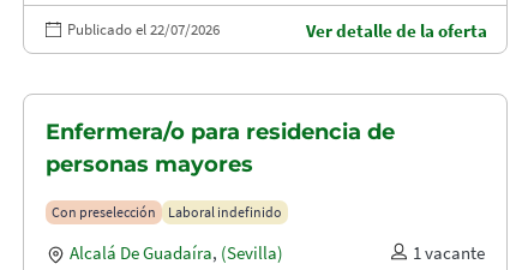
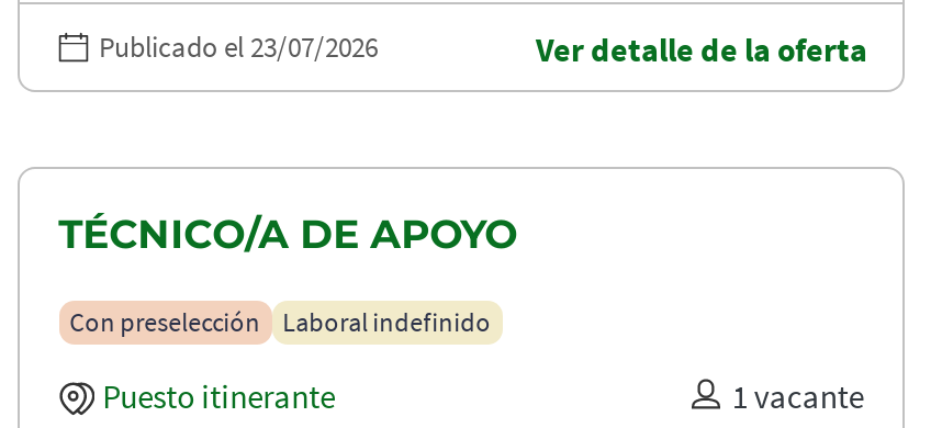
- Publicado el 22/07/2026
+ Publicado el 23/07/2026

- Enfermera/o para residencia de
- personas mayores
+ TÉCNICO/A DE APOYO

- Alcalá De Guadaíra, (Sevilla)
+ Puesto itinerante
